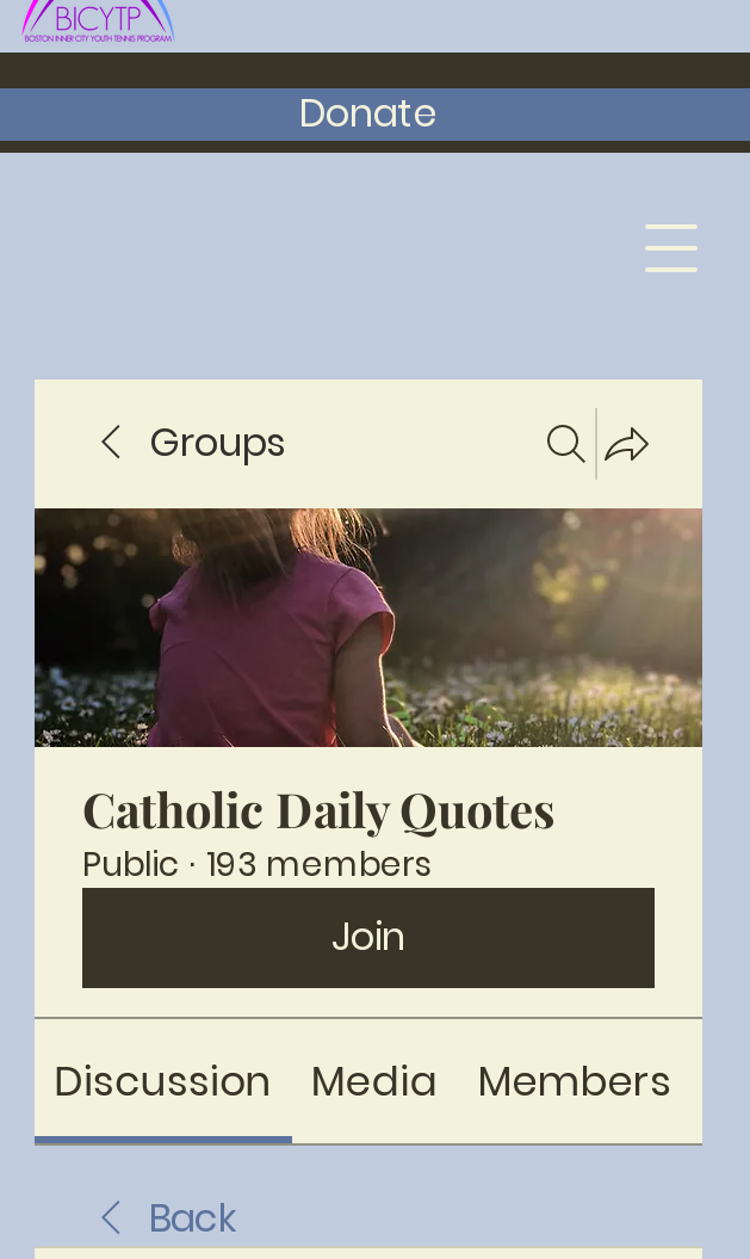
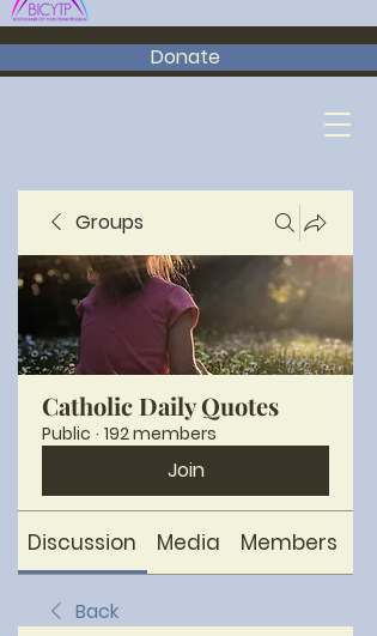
- Public · 193 members
+ Public · 192 members
